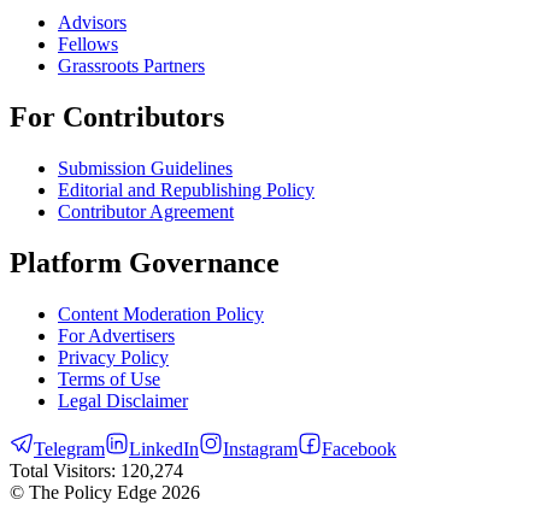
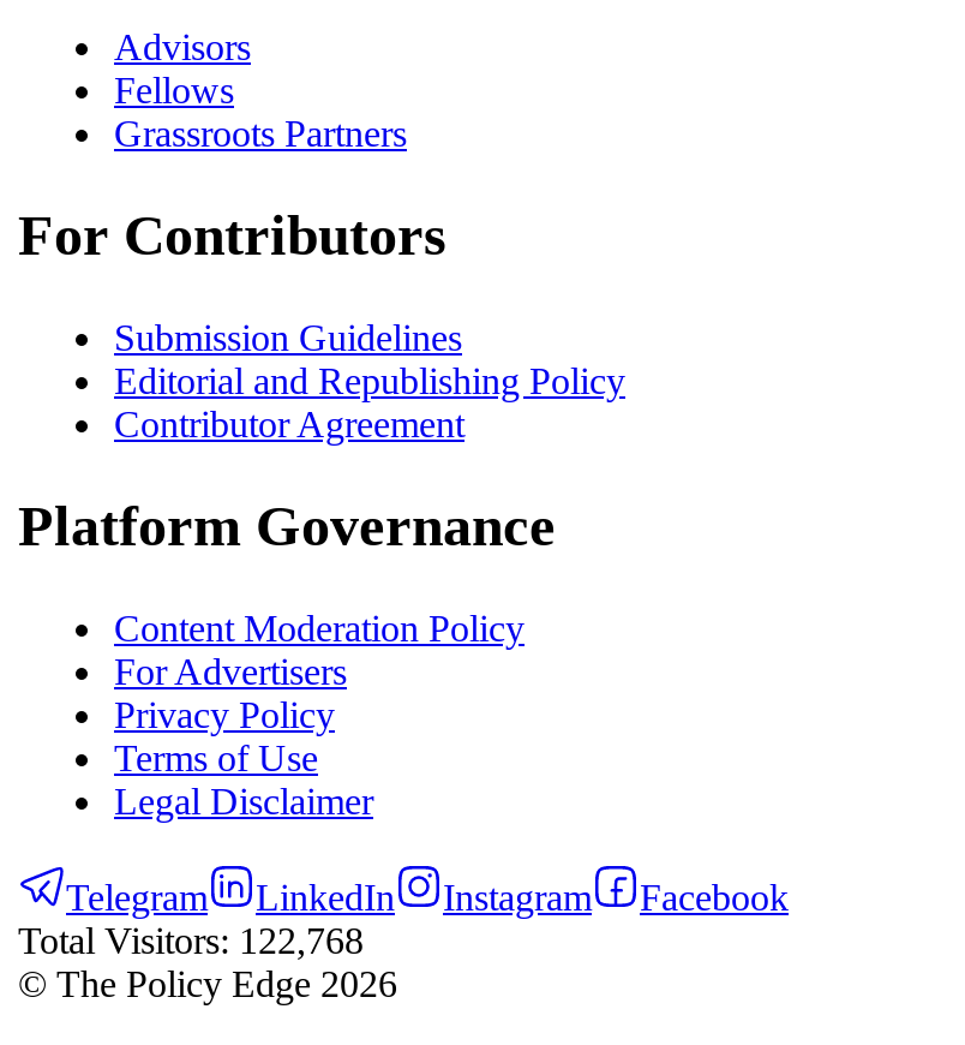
- Total Visitors: 120,274
+ Total Visitors: 122,768
